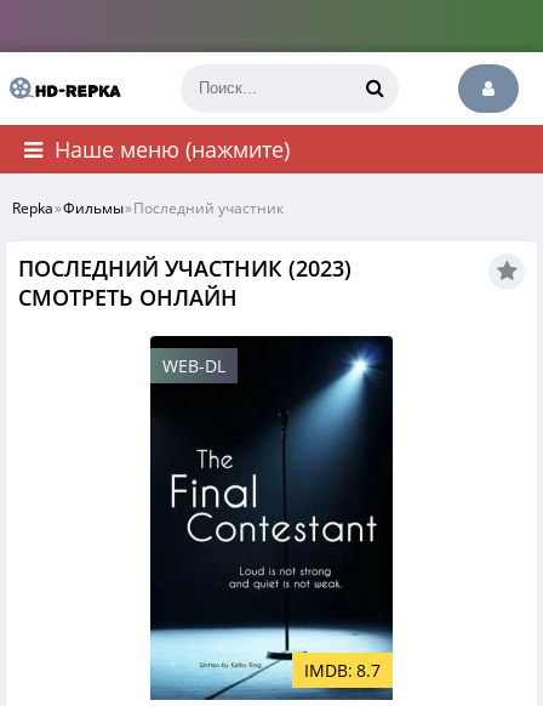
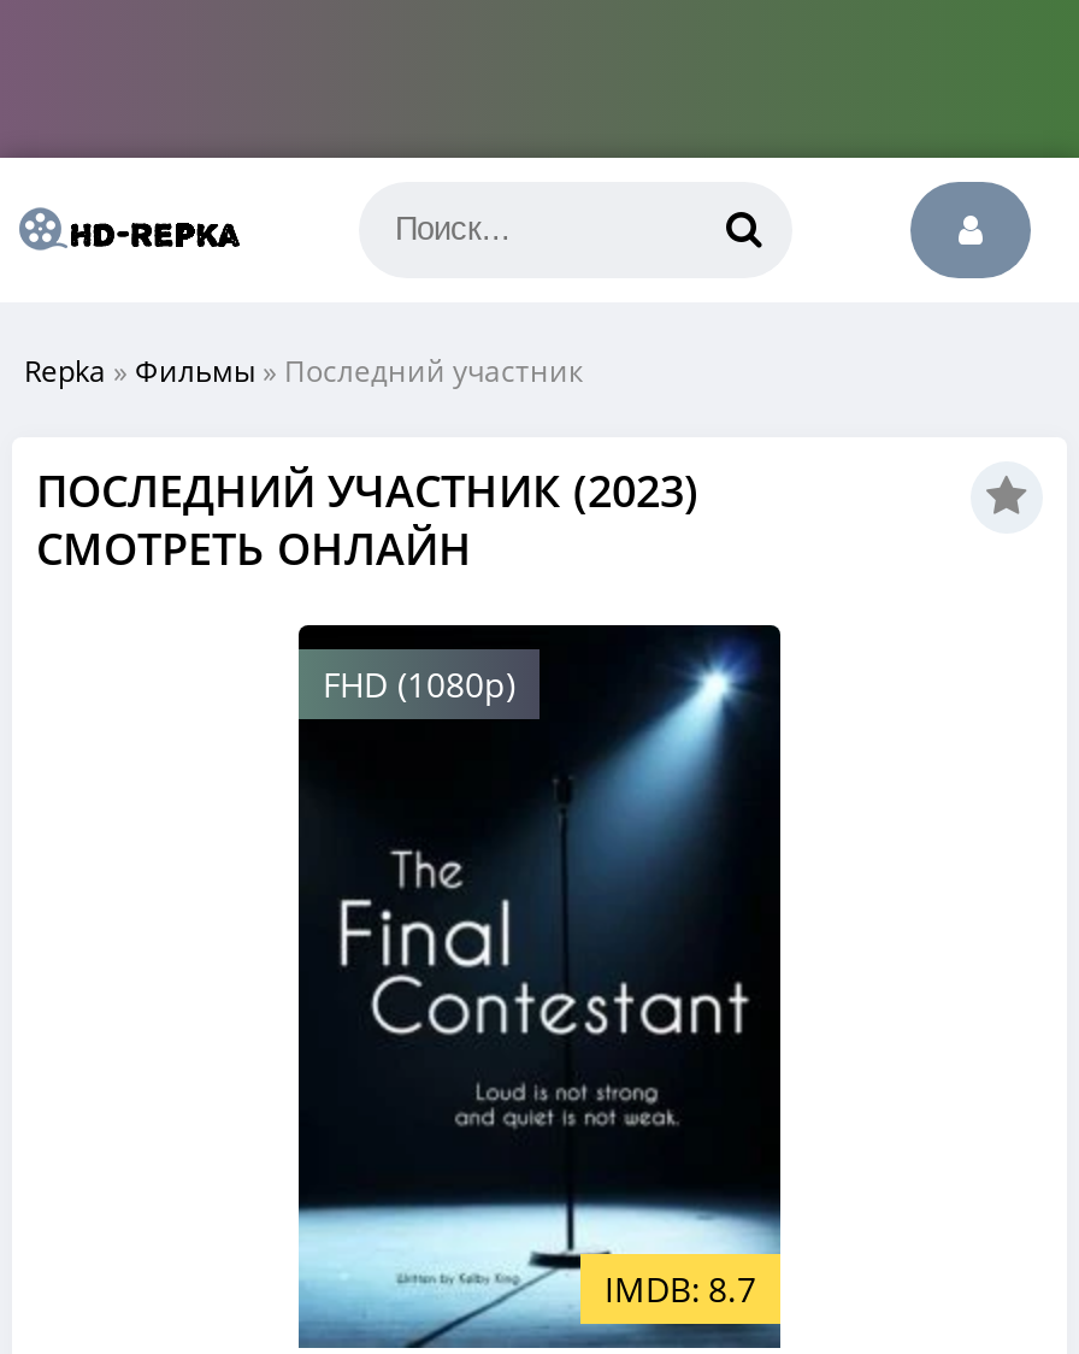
- Наше меню (нажмите)

- WEB-DL
+ FHD (1080p)
